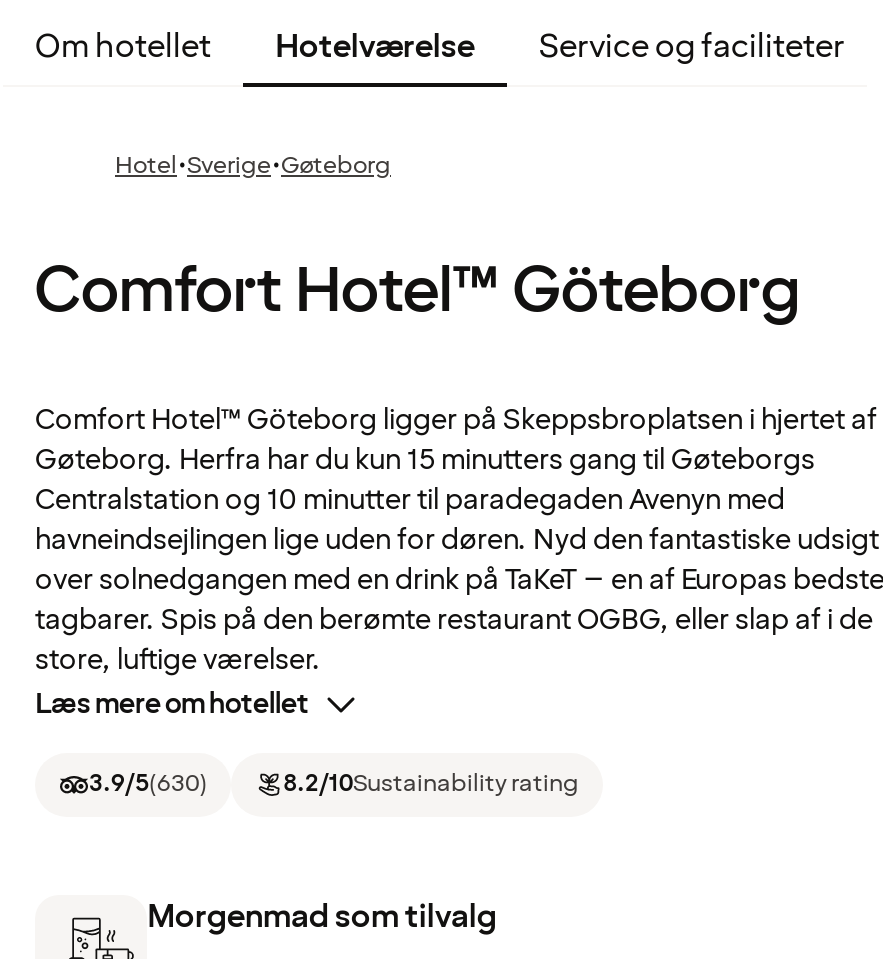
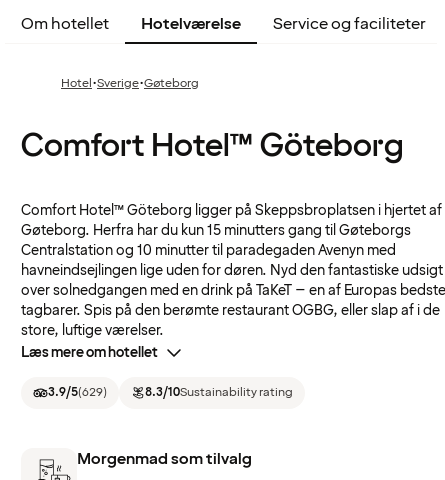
- 3.9/5(630)
+ 3.9/5(629)

- 8.2/10Sustainability rating
+ 8.3/10Sustainability rating
